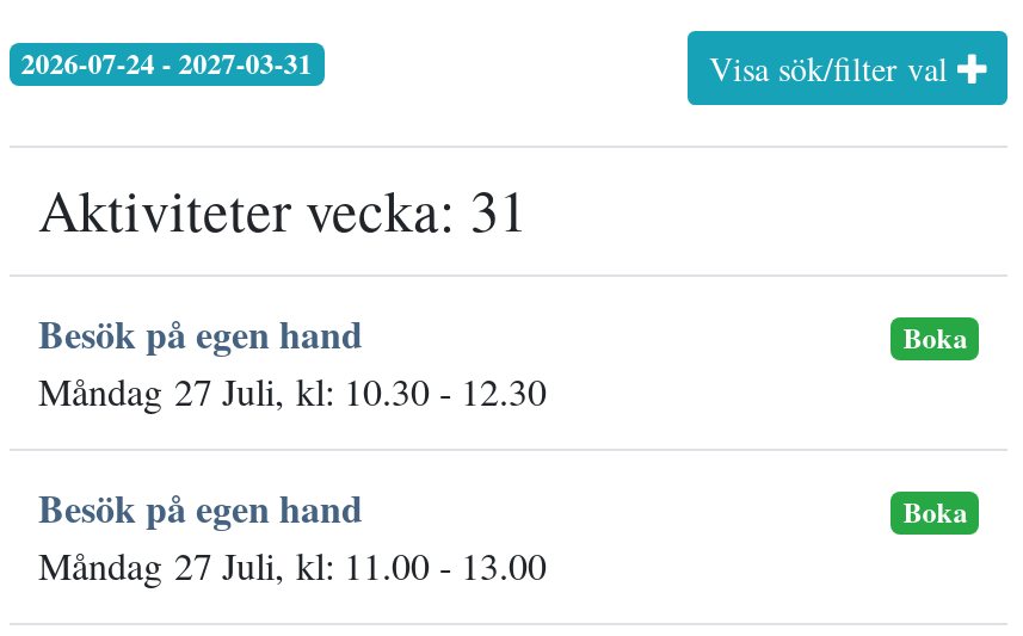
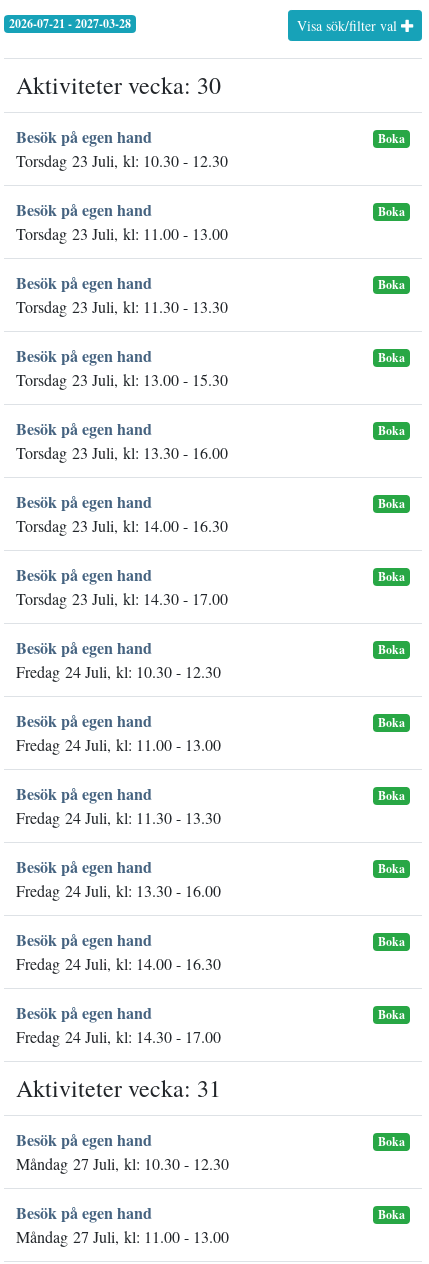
- 2026-07-24 - 2027-03-31
+ 2026-07-21 - 2027-03-28
+ Aktiviteter vecka: 30
+ Besök på egen hand
+ Boka
+ Torsdag 23 Juli, kl: 10.30 - 12.30
+ Besök på egen hand
+ Boka
+ Torsdag 23 Juli, kl: 11.00 - 13.00
+ Besök på egen hand
+ Boka
+ Torsdag 23 Juli, kl: 11.30 - 13.30
+ Besök på egen hand
+ Boka
+ Torsdag 23 Juli, kl: 13.00 - 15.30
+ Besök på egen hand
+ Boka
+ Torsdag 23 Juli, kl: 13.30 - 16.00
+ Besök på egen hand
+ Boka
+ Torsdag 23 Juli, kl: 14.00 - 16.30
+ Besök på egen hand
+ Boka
+ Torsdag 23 Juli, kl: 14.30 - 17.00
+ Besök på egen hand
+ Boka
+ Fredag 24 Juli, kl: 10.30 - 12.30
+ Besök på egen hand
+ Boka
+ Fredag 24 Juli, kl: 11.00 - 13.00
+ Besök på egen hand
+ Boka
+ Fredag 24 Juli, kl: 11.30 - 13.30
+ Besök på egen hand
+ Boka
+ Fredag 24 Juli, kl: 13.30 - 16.00
+ Besök på egen hand
+ Boka
+ Fredag 24 Juli, kl: 14.00 - 16.30
+ Besök på egen hand
+ Boka
+ Fredag 24 Juli, kl: 14.30 - 17.00
